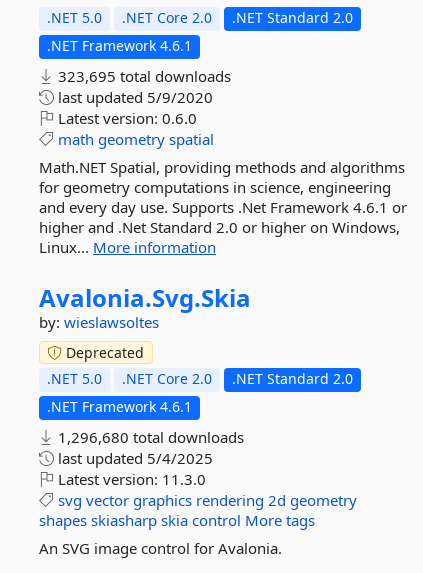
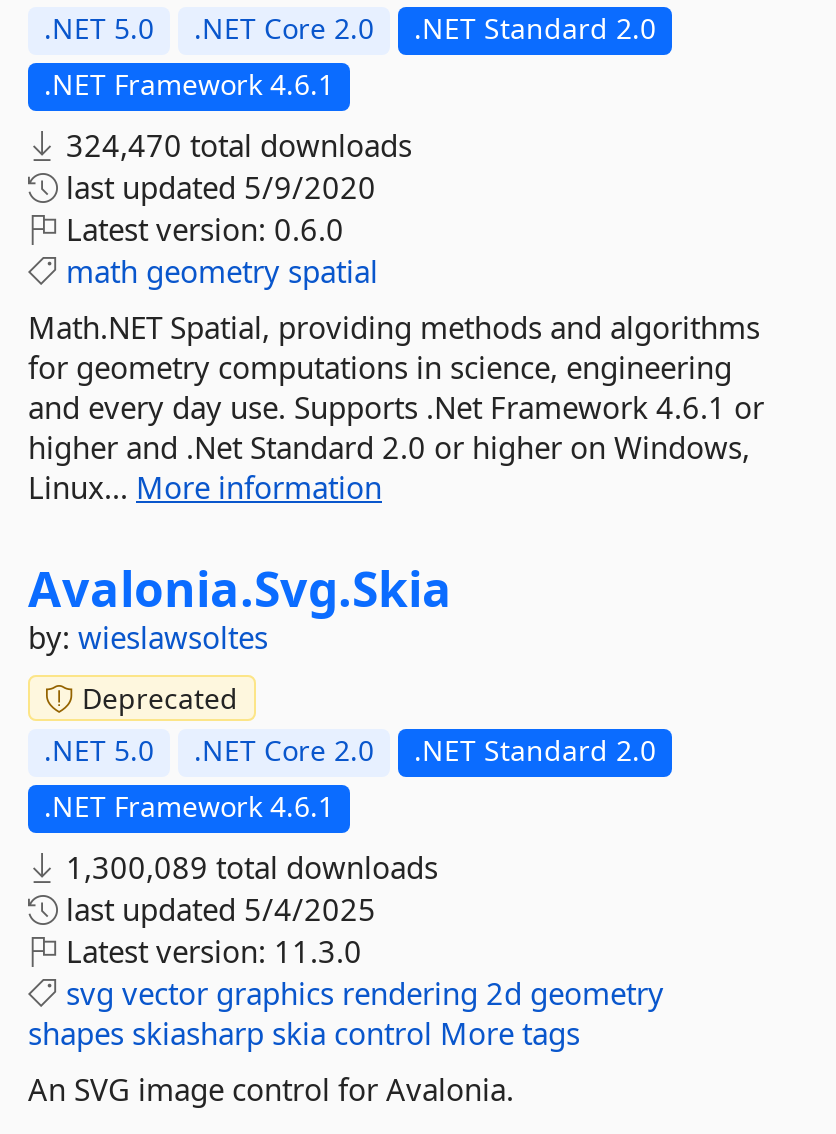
- 323,695 total downloads
+ 324,470 total downloads

- 1,296,680 total downloads
+ 1,300,089 total downloads
